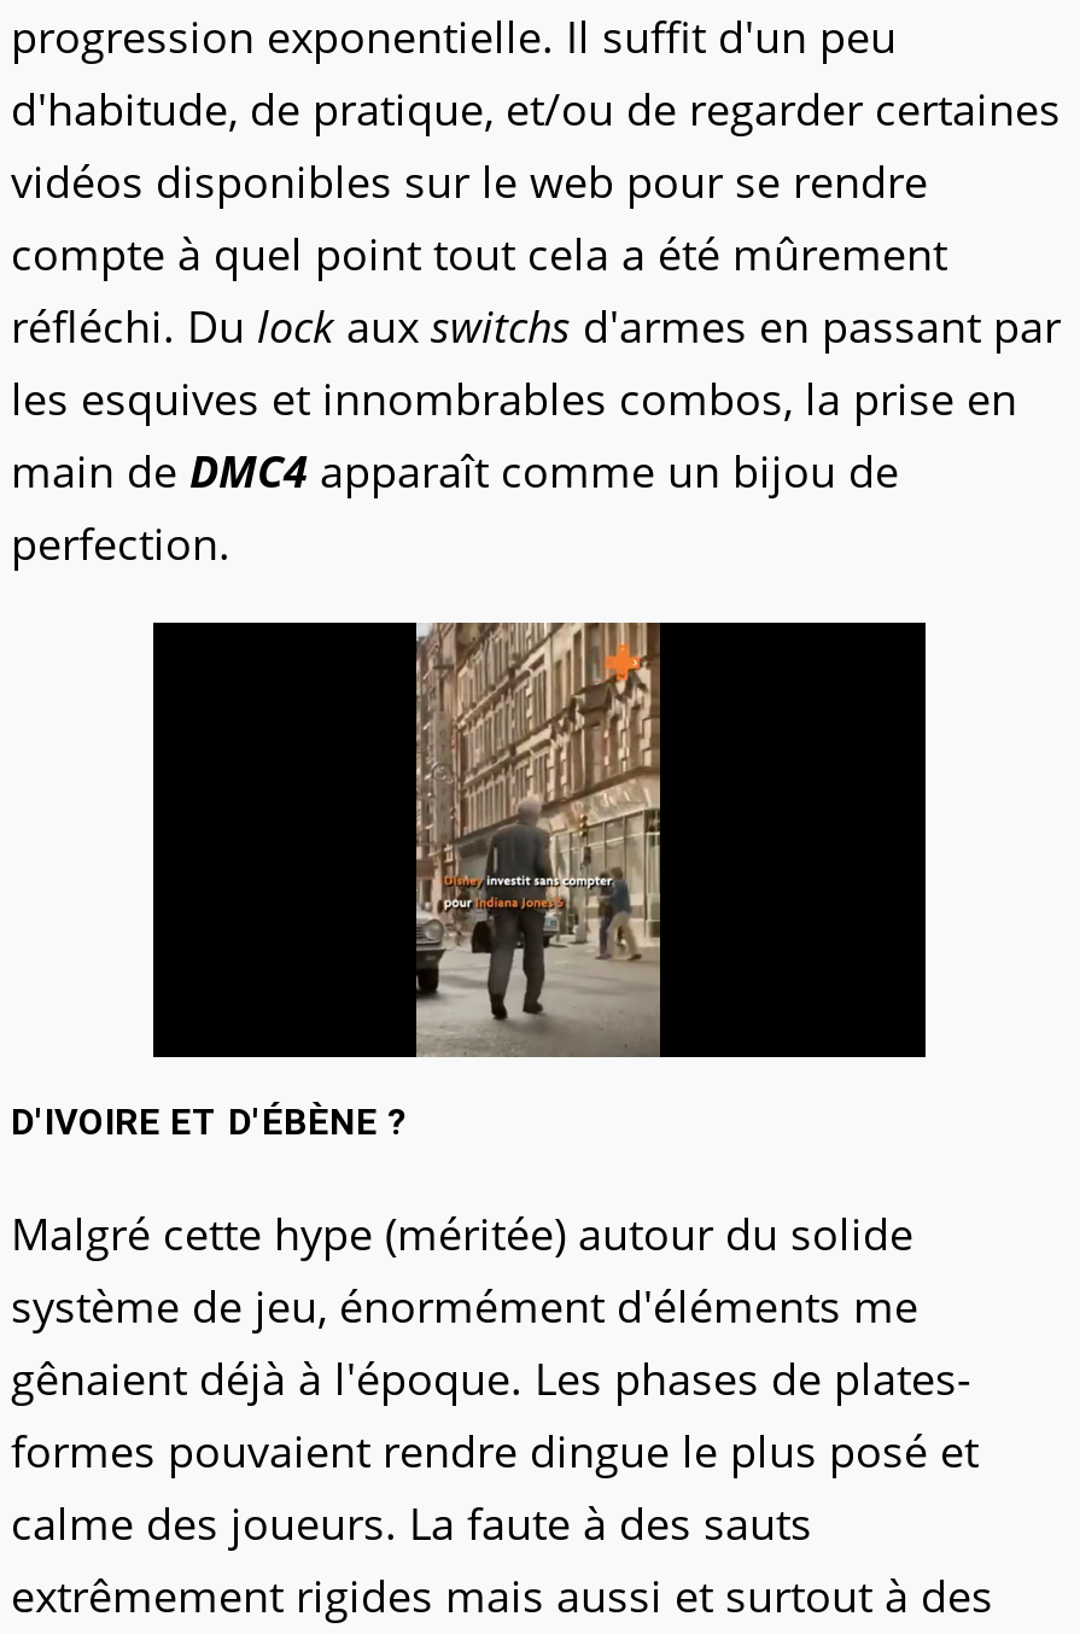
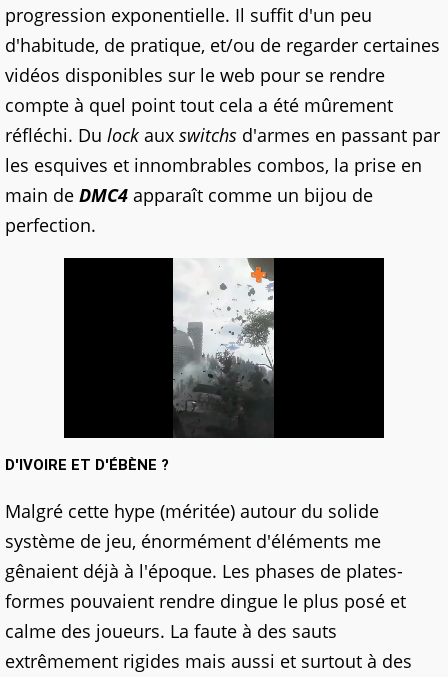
- [image]
+ [image]
